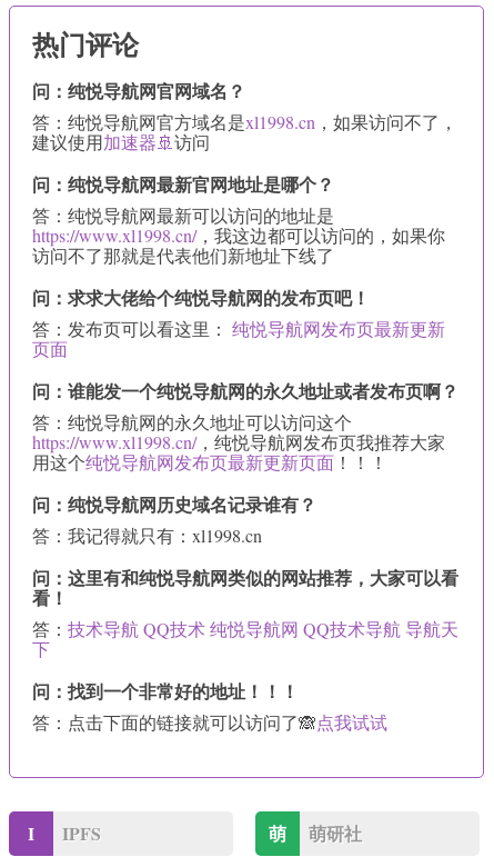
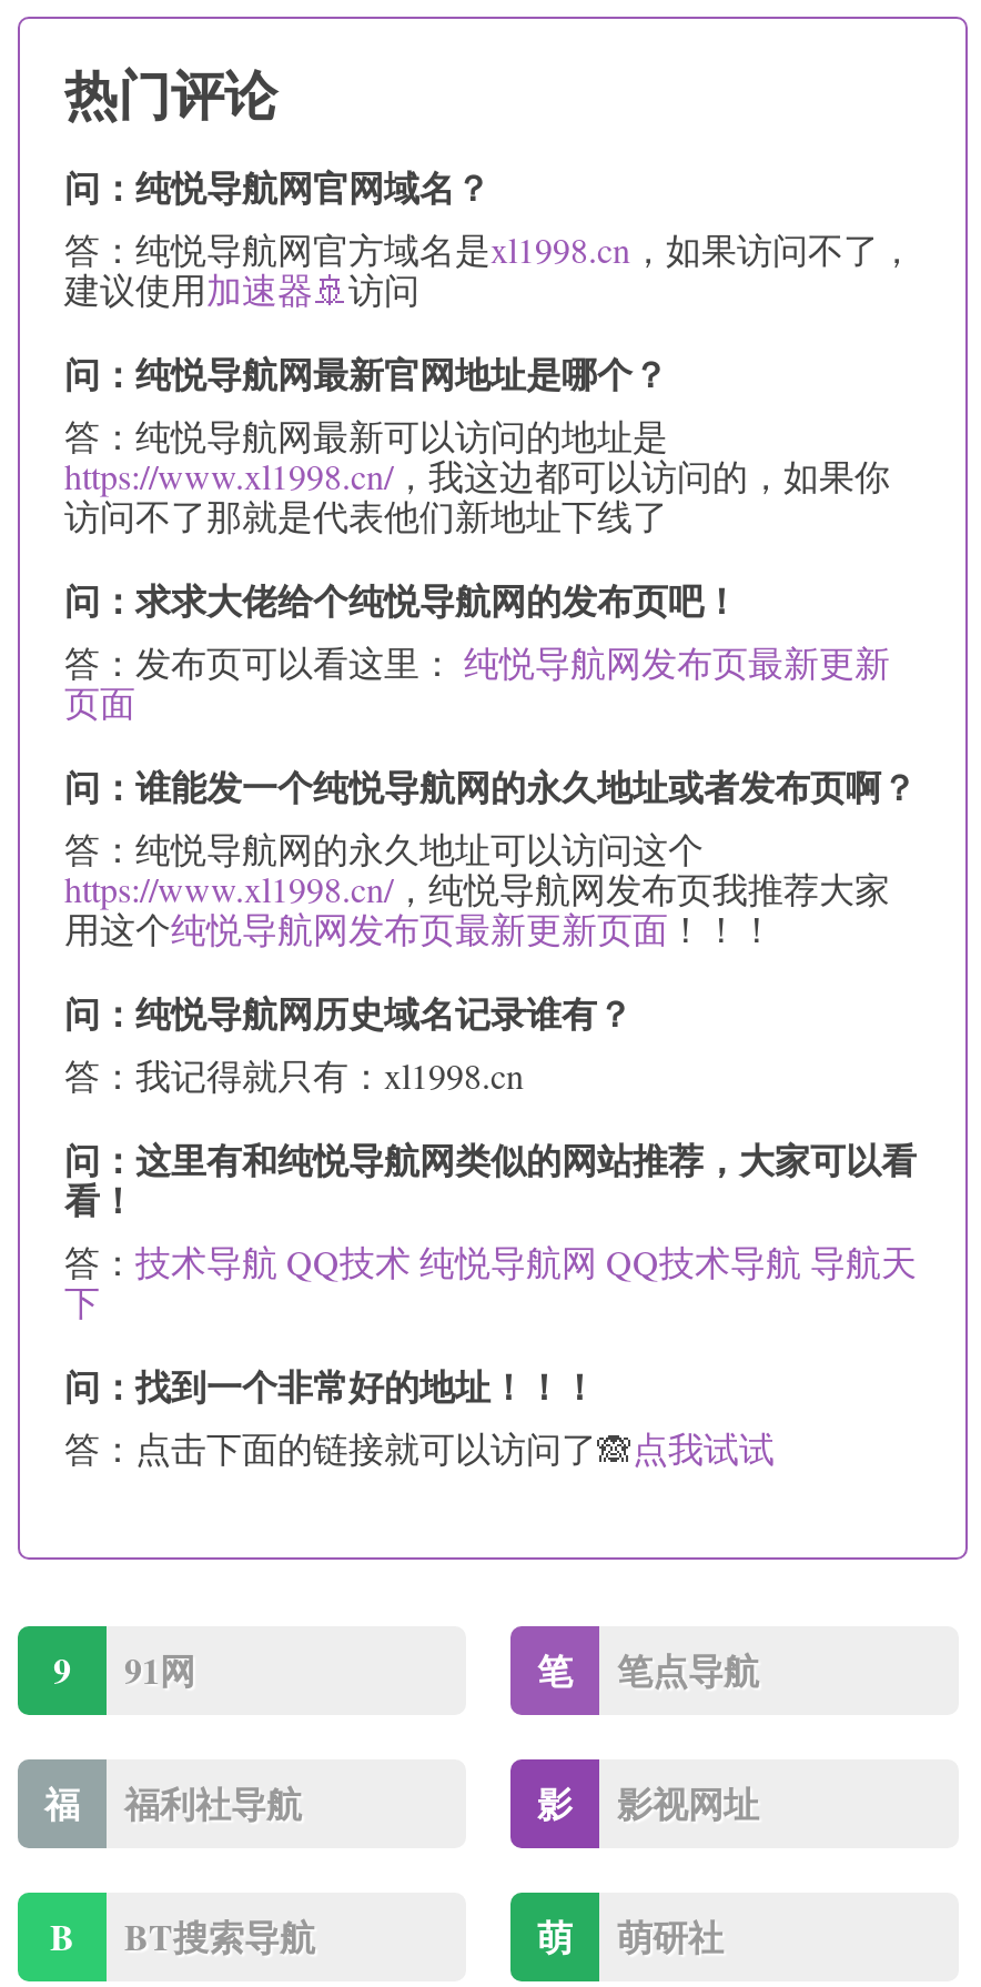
- I
- IPFS
+ 9
+ 91网
+ 笔
+ 笔点导航
+ 福
+ 福利社导航
+ 影
+ 影视网址
+ B
+ BT搜索导航
